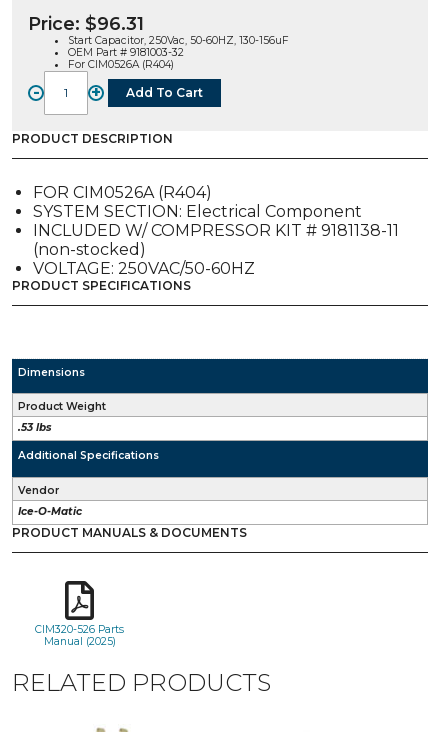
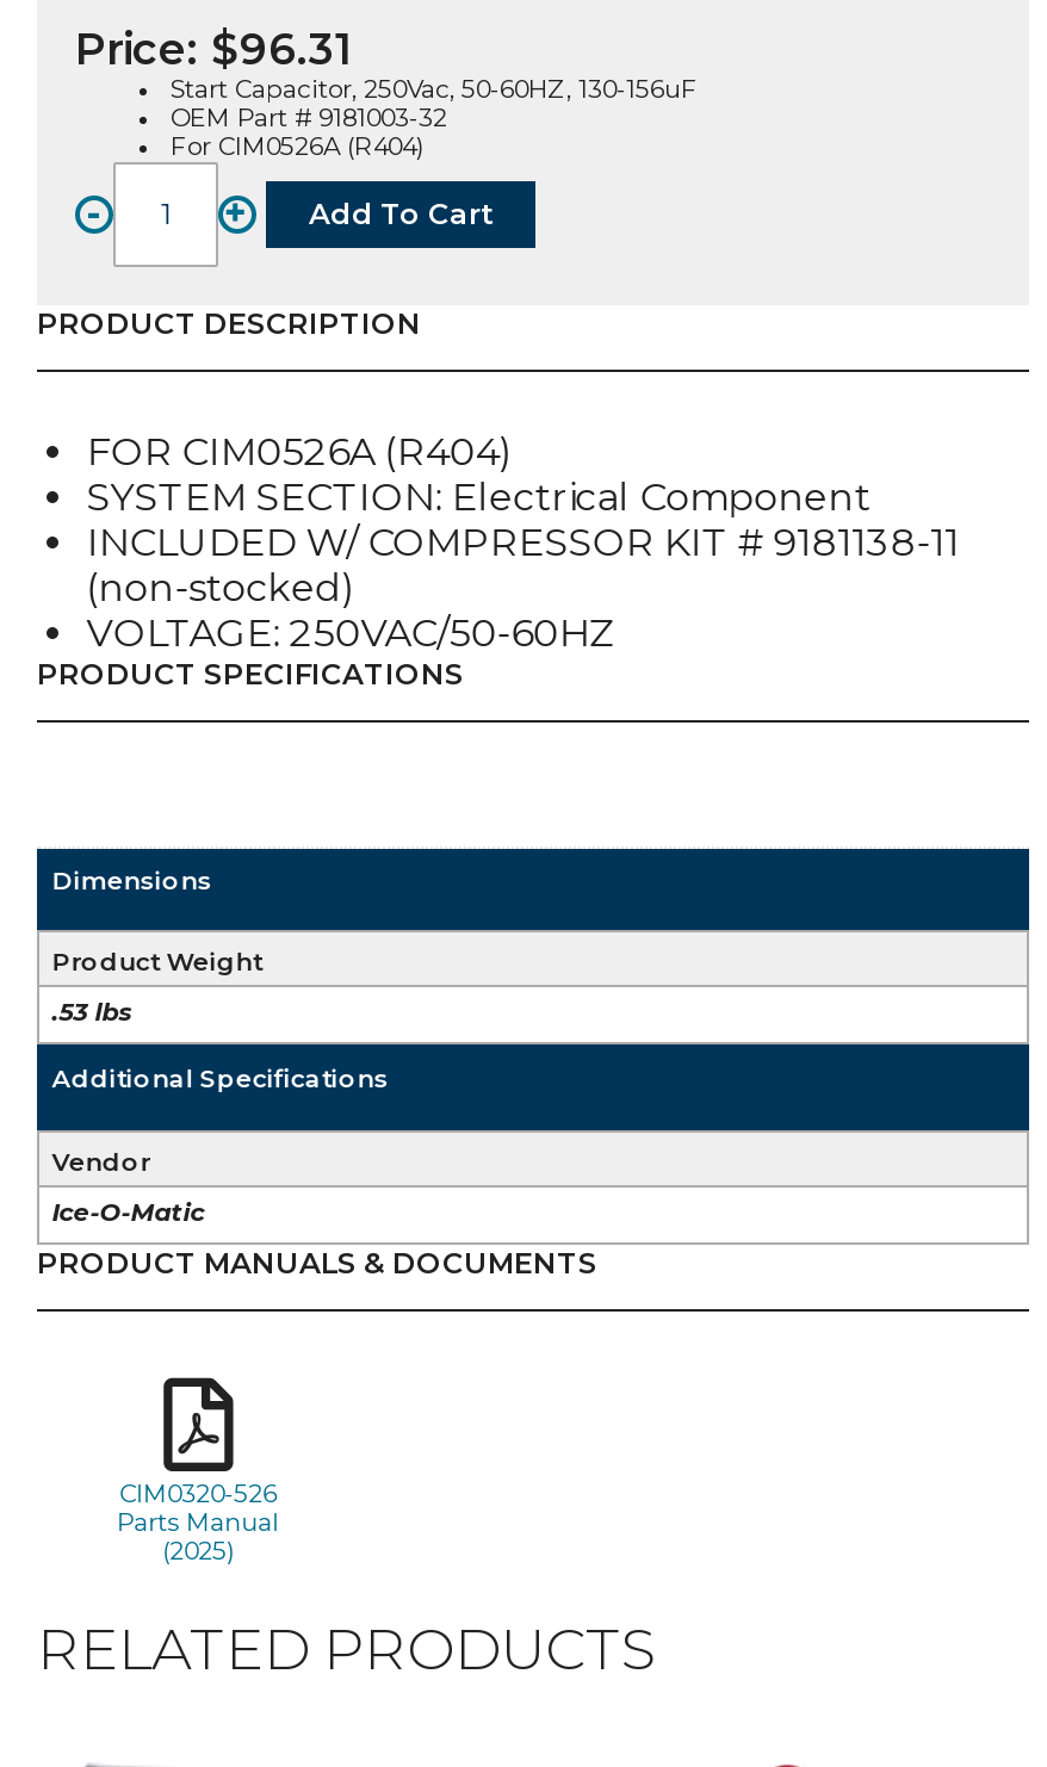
- CIM320-526 Parts
- Manual (2025)
+ CIM0320-526
+ Parts Manual
+ (2025)
